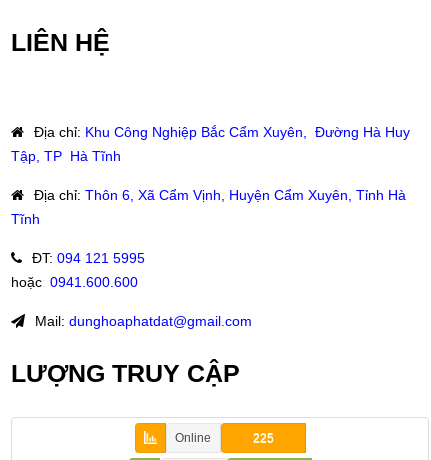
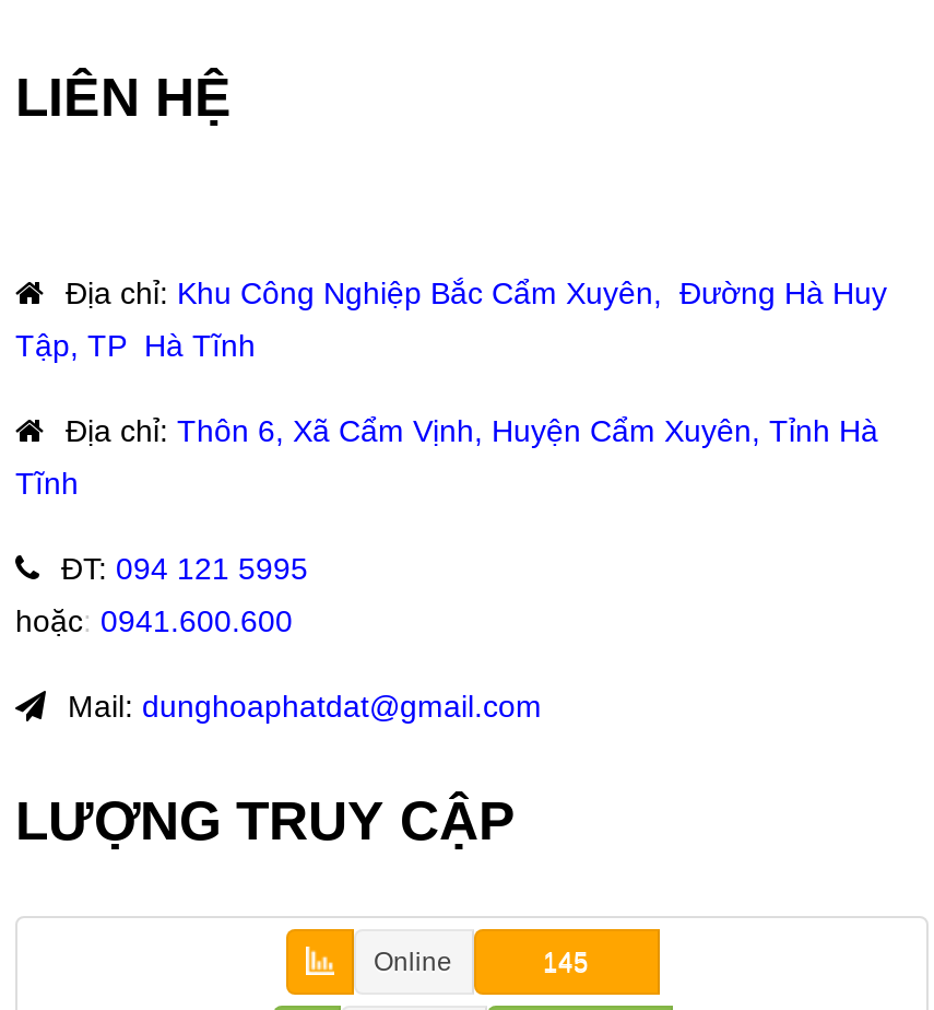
- 225
+ 145
